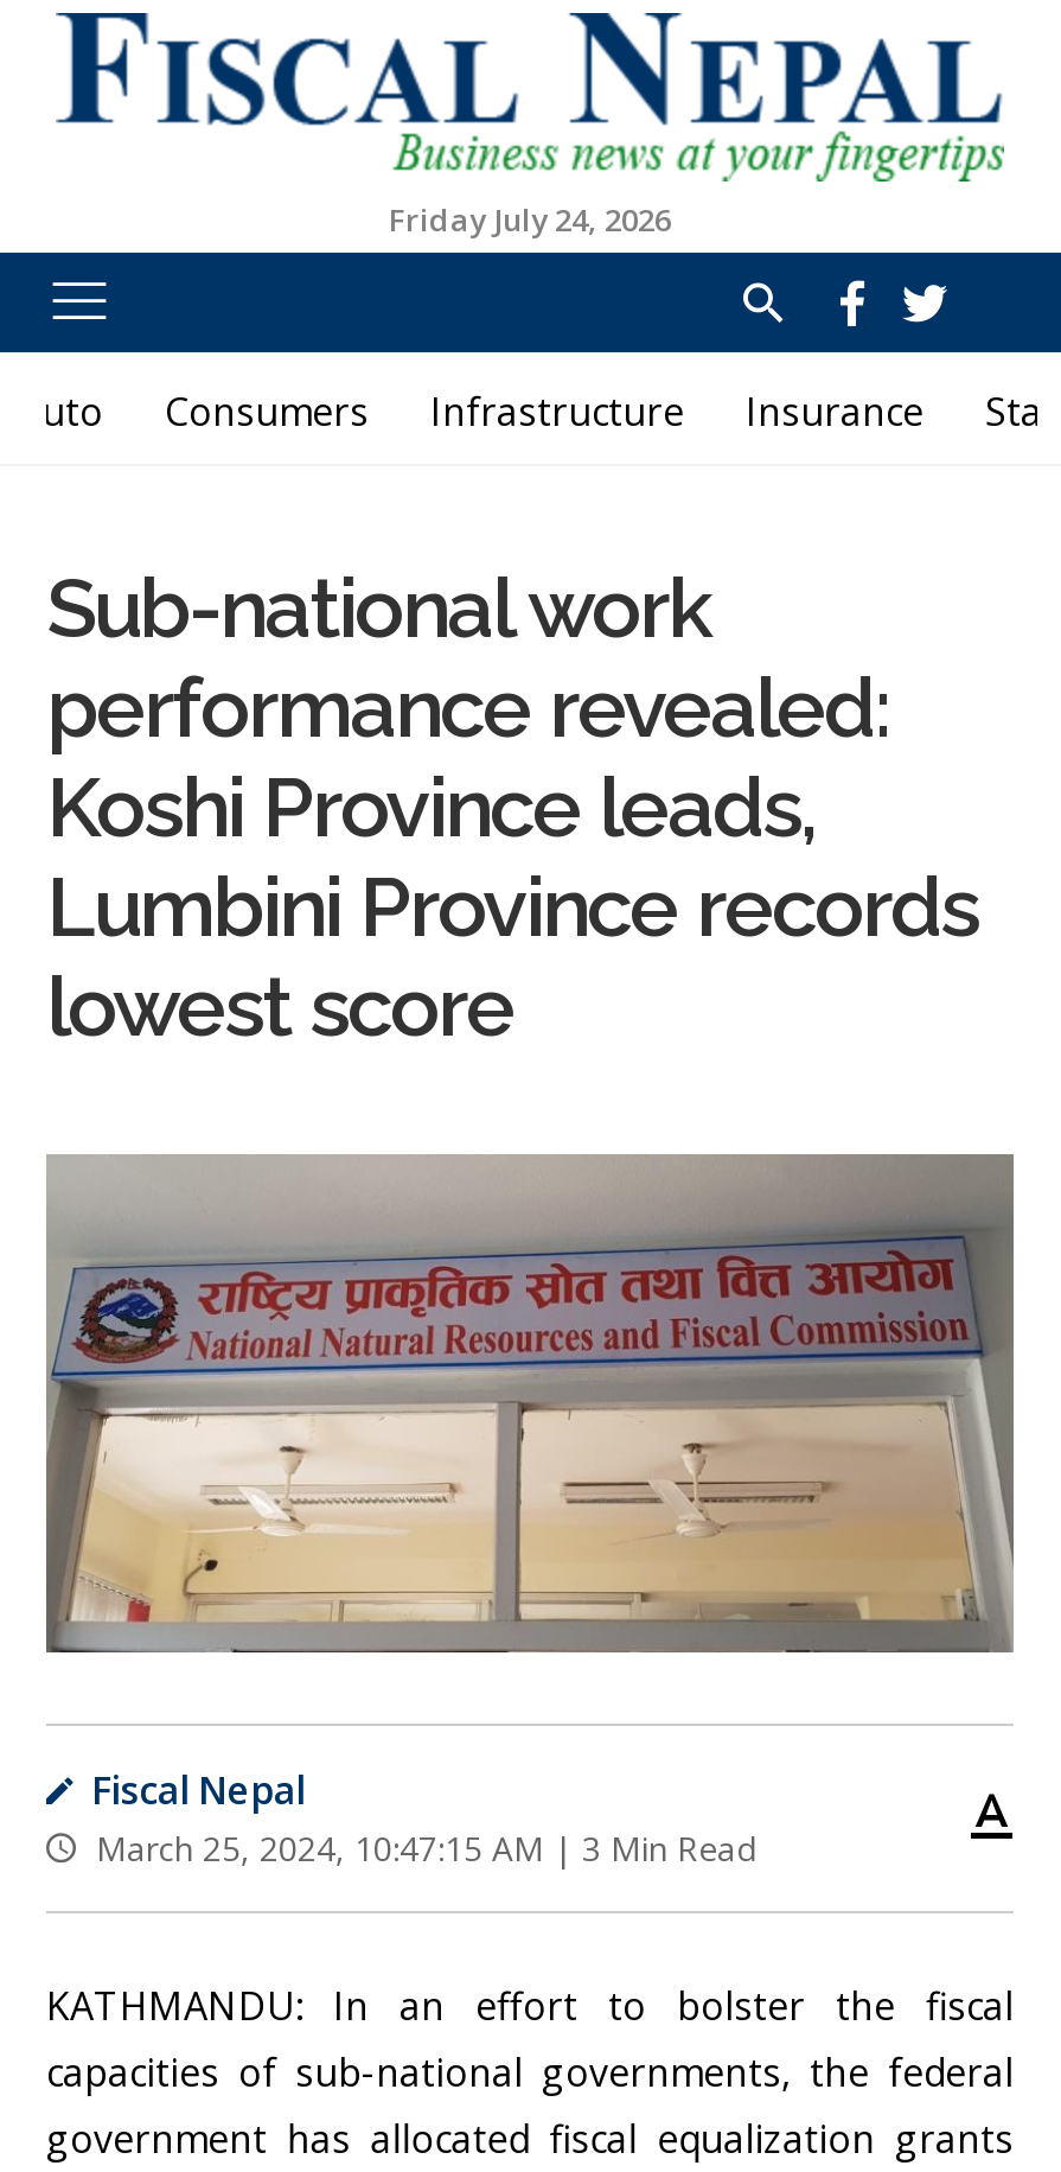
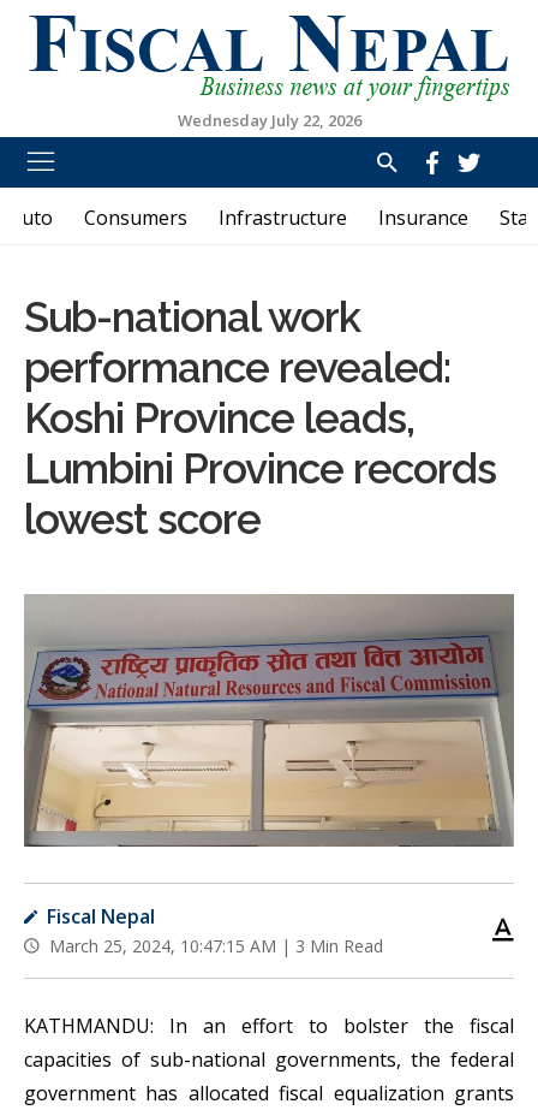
- Friday July 24, 2026
+ Wednesday July 22, 2026
